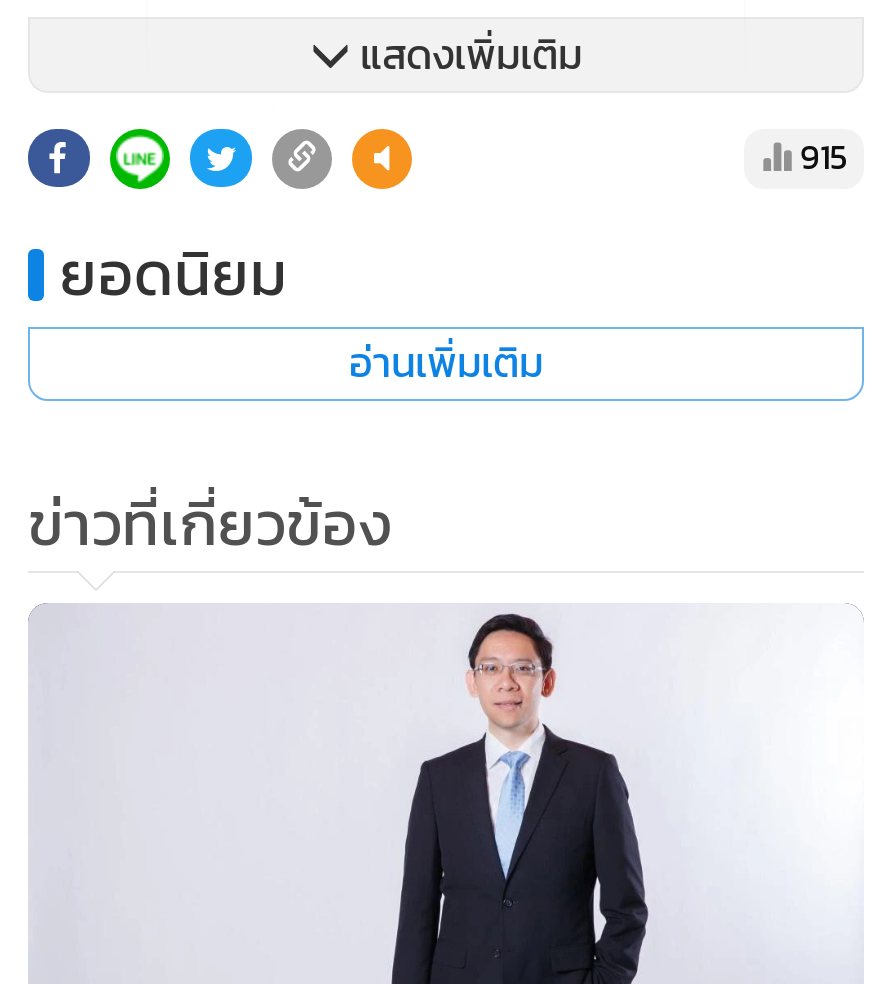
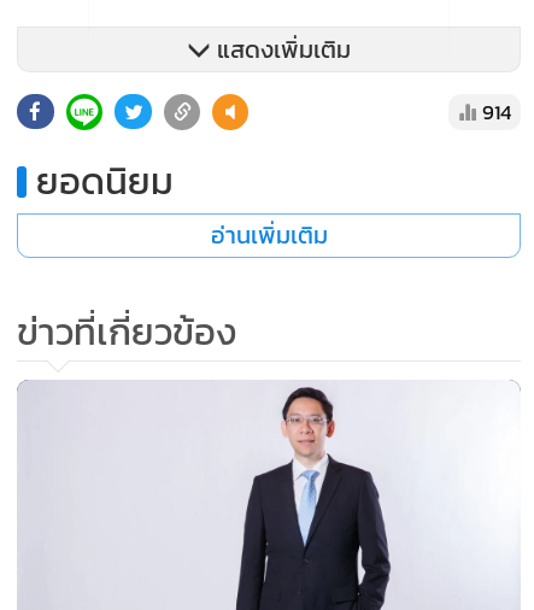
- 915
+ 914
